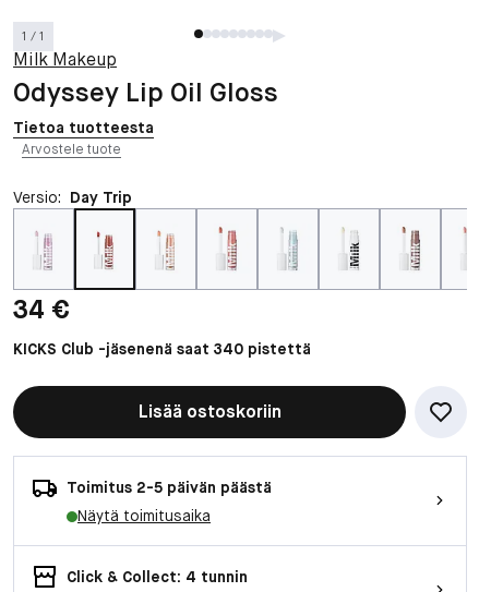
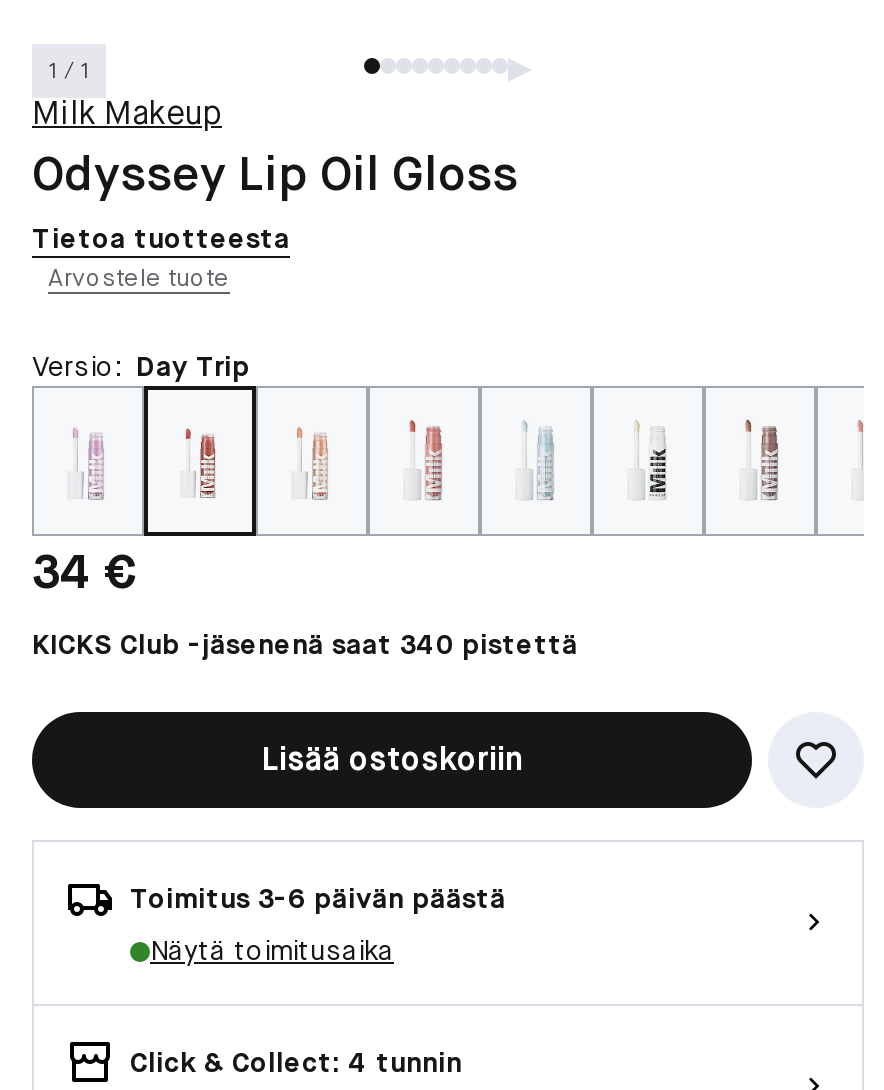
- Toimitus 2-5 päivän päästä
+ Toimitus 3-6 päivän päästä
